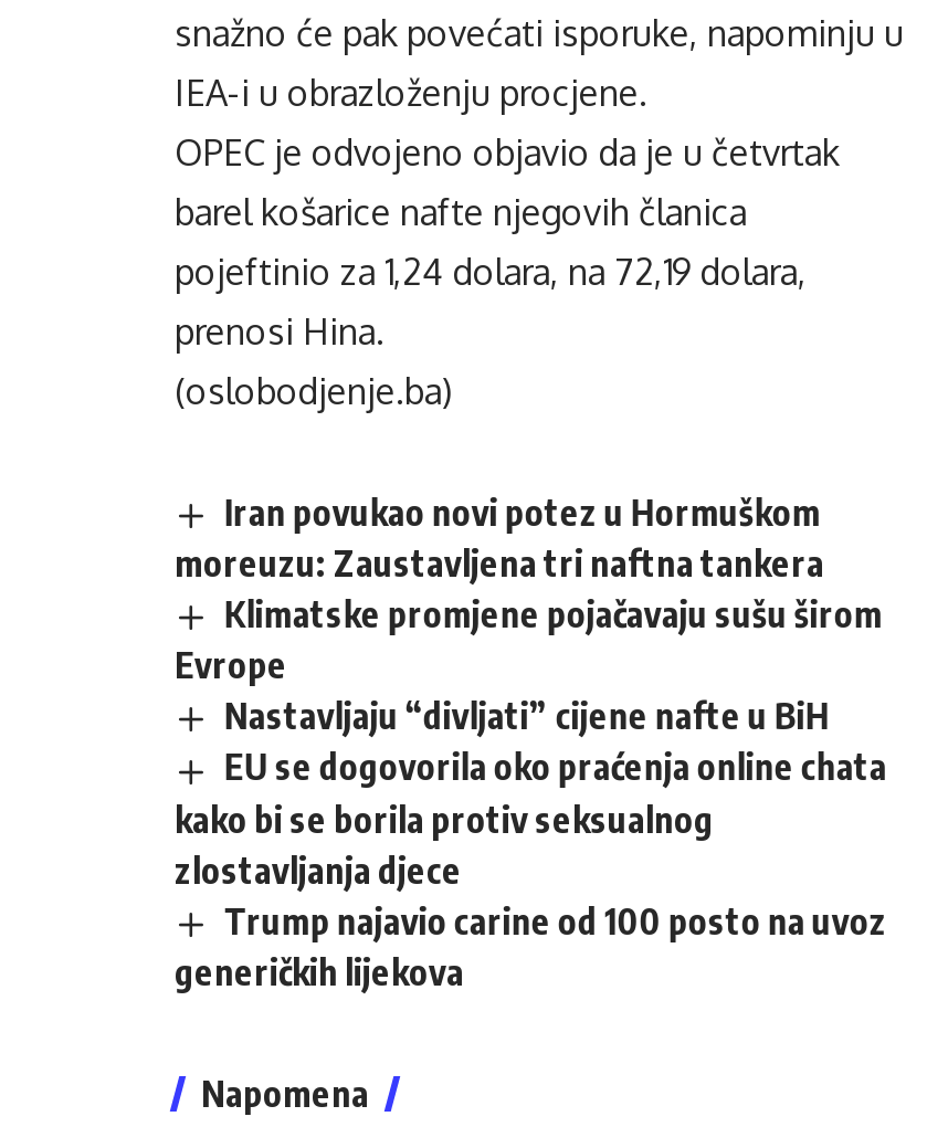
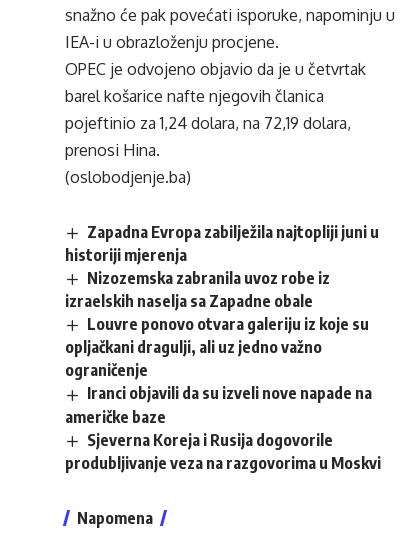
- Iran povukao novi potez u Hormuškom
- moreuzu: Zaustavljena tri naftna tankera
- Klimatske promjene pojačavaju sušu širom
- Evrope
- Nastavljaju “divljati” cijene nafte u BiH
- EU se dogovorila oko praćenja online chata
- kako bi se borila protiv seksualnog
- zlostavljanja djece
- Trump najavio carine od 100 posto na uvoz
- generičkih lijekova
+ Zapadna Evropa zabilježila najtopliji juni u
+ historiji mjerenja
+ Nizozemska zabranila uvoz robe iz
+ izraelskih naselja sa Zapadne obale
+ Louvre ponovo otvara galeriju iz koje su
+ opljačkani dragulji, ali uz jedno važno
+ ograničenje
+ Iranci objavili da su izveli nove napade na
+ američke baze
+ Sjeverna Koreja i Rusija dogovorile
+ produbljivanje veza na razgovorima u Moskvi
